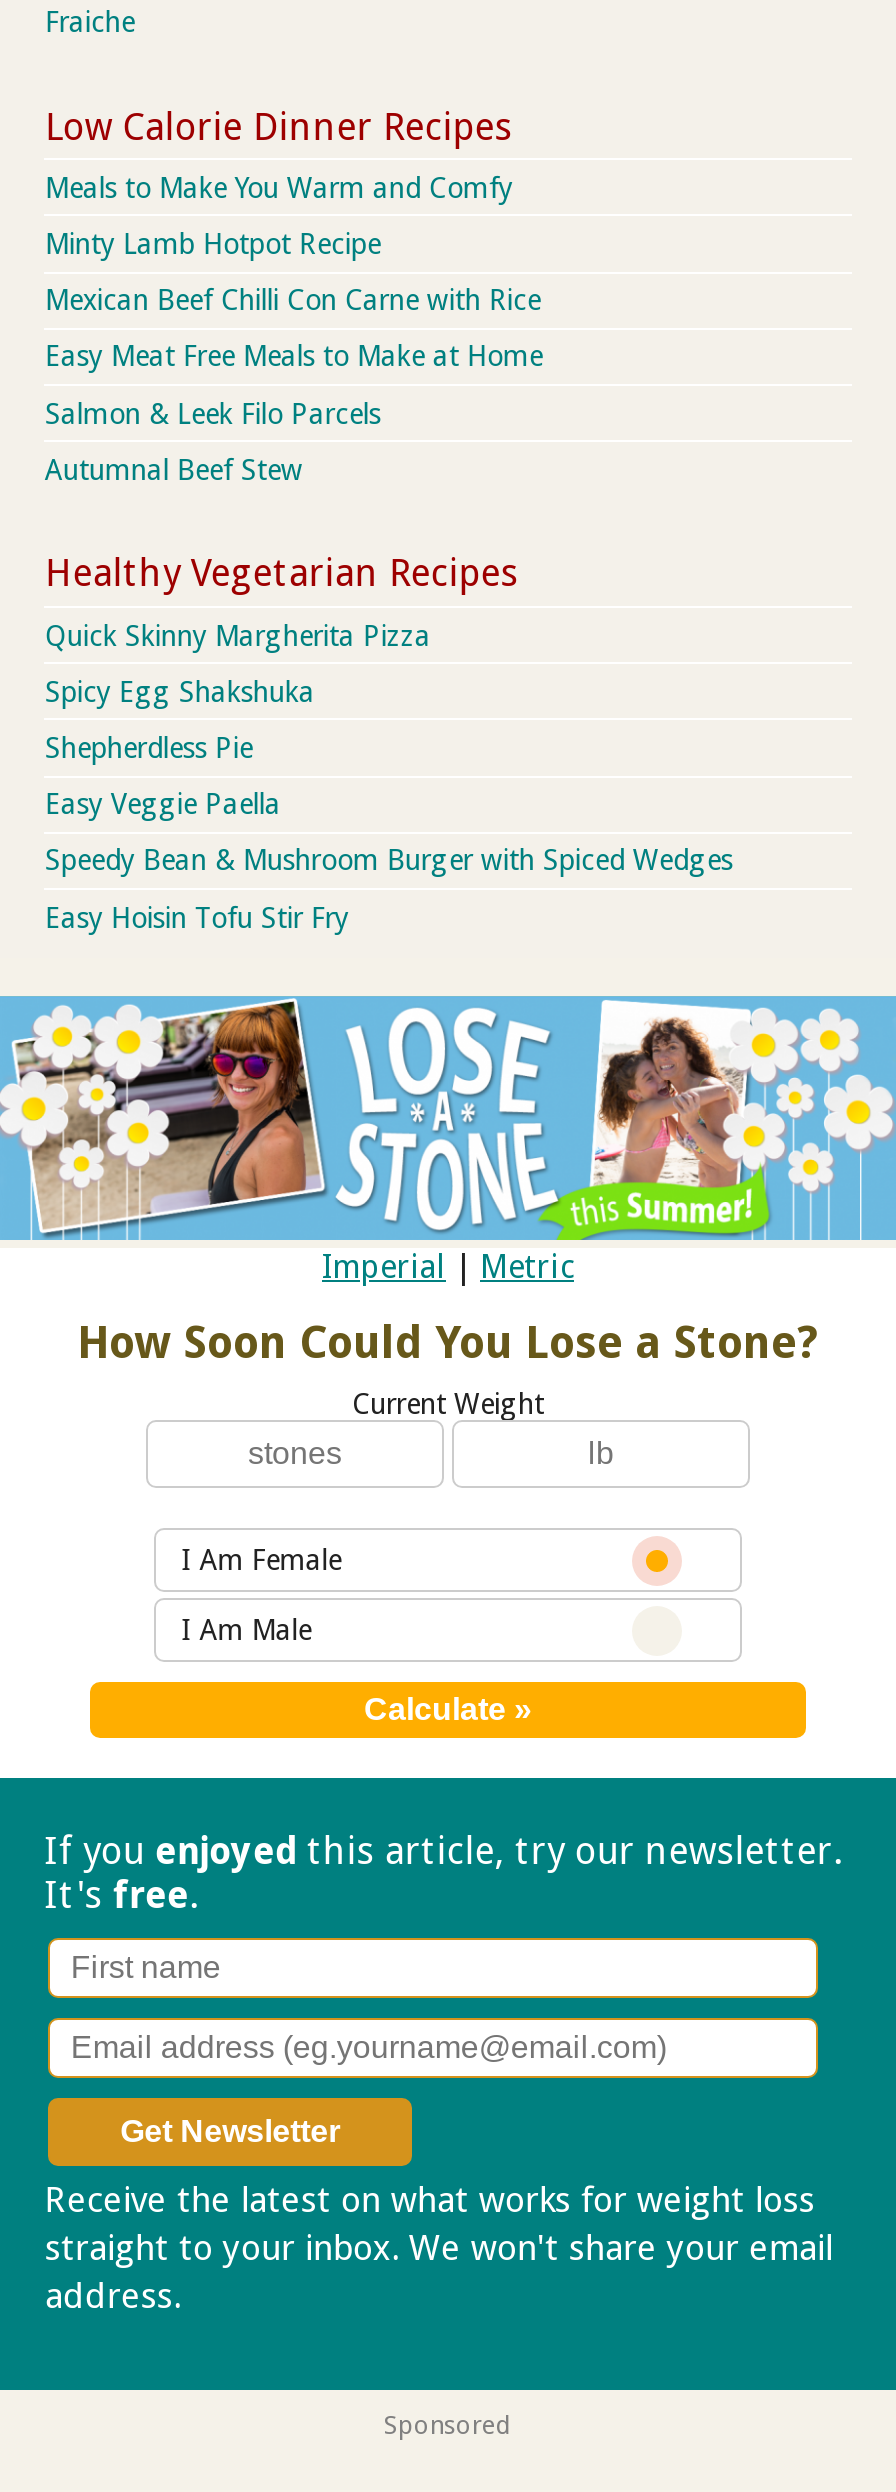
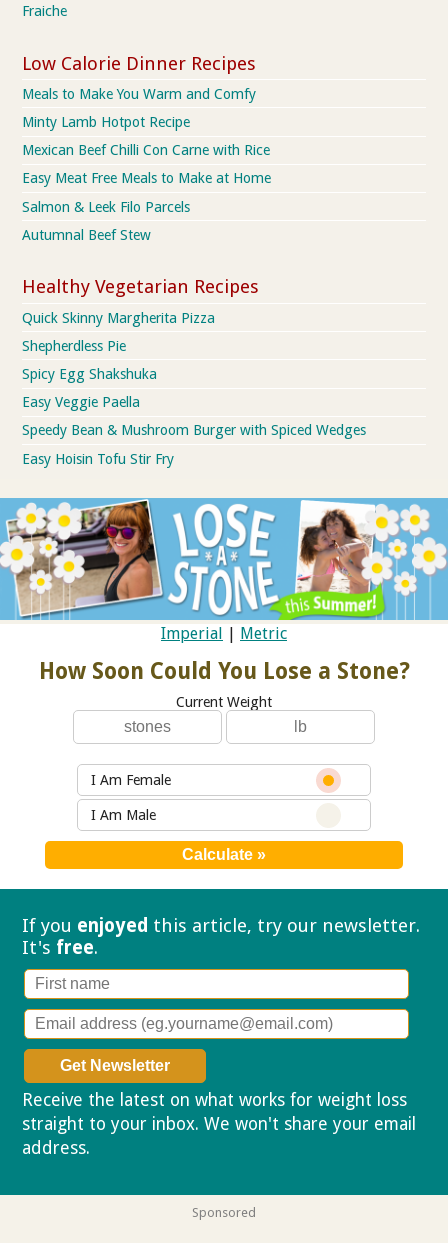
moved down: Spicy Egg Shakshuka

moved up: Shepherdless Pie
